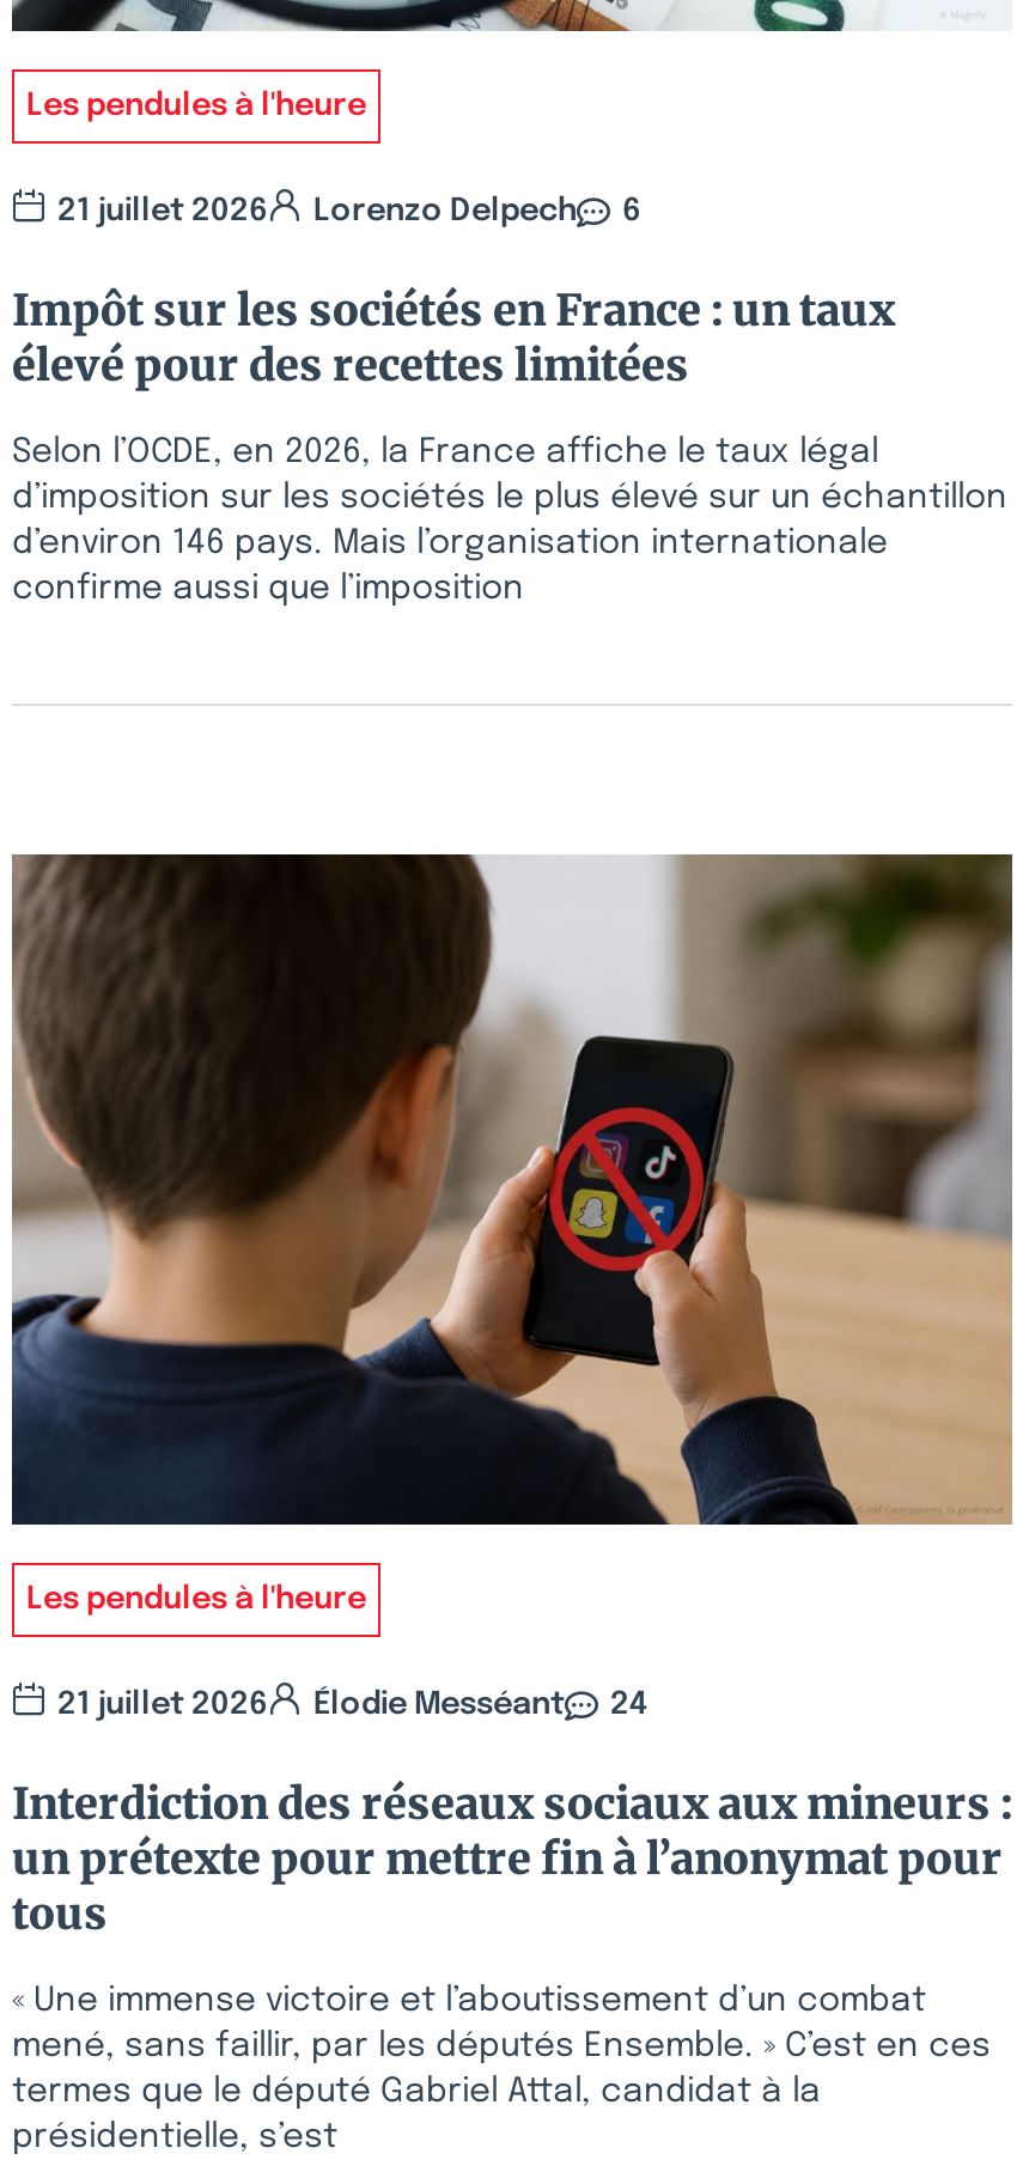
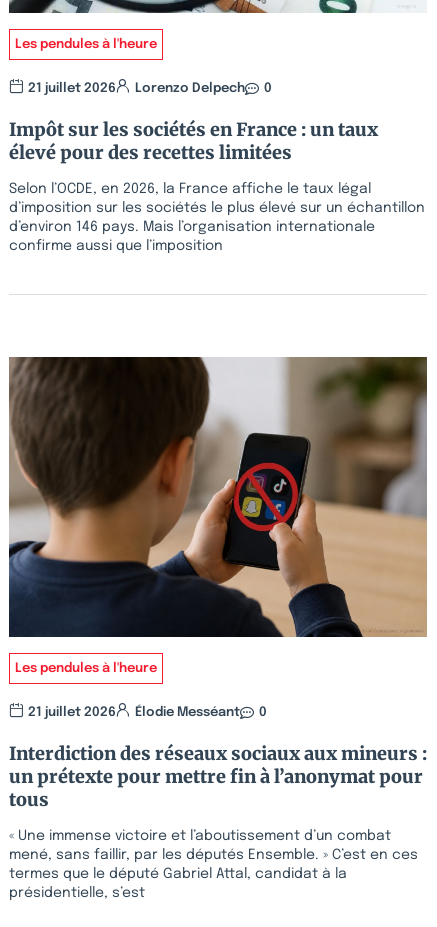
- 21 juillet 2026 Lorenzo Delpech 6
+ 21 juillet 2026 Lorenzo Delpech 0

- 21 juillet 2026 Élodie Messéant 24
+ 21 juillet 2026 Élodie Messéant 0
